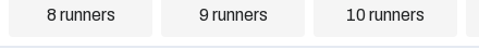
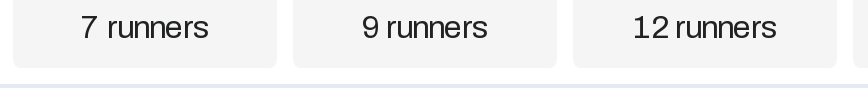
- 8 runners
+ 7 runners

- 10 runners
+ 12 runners
